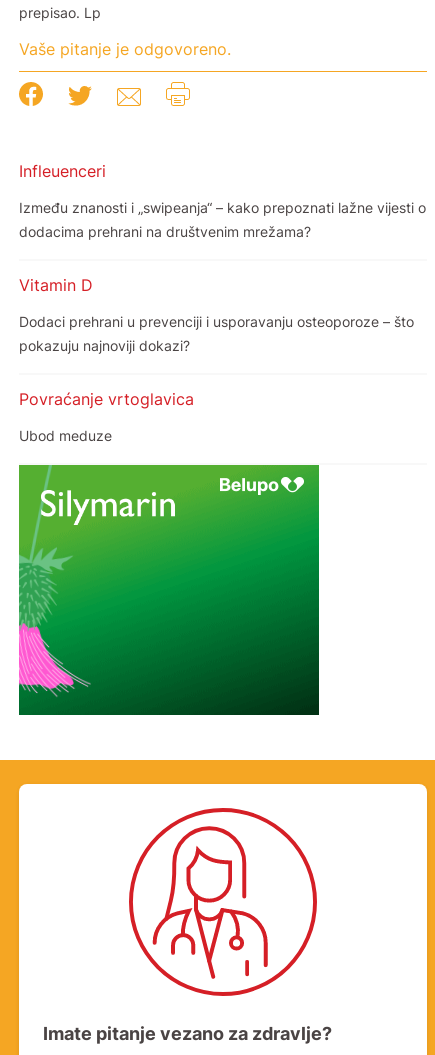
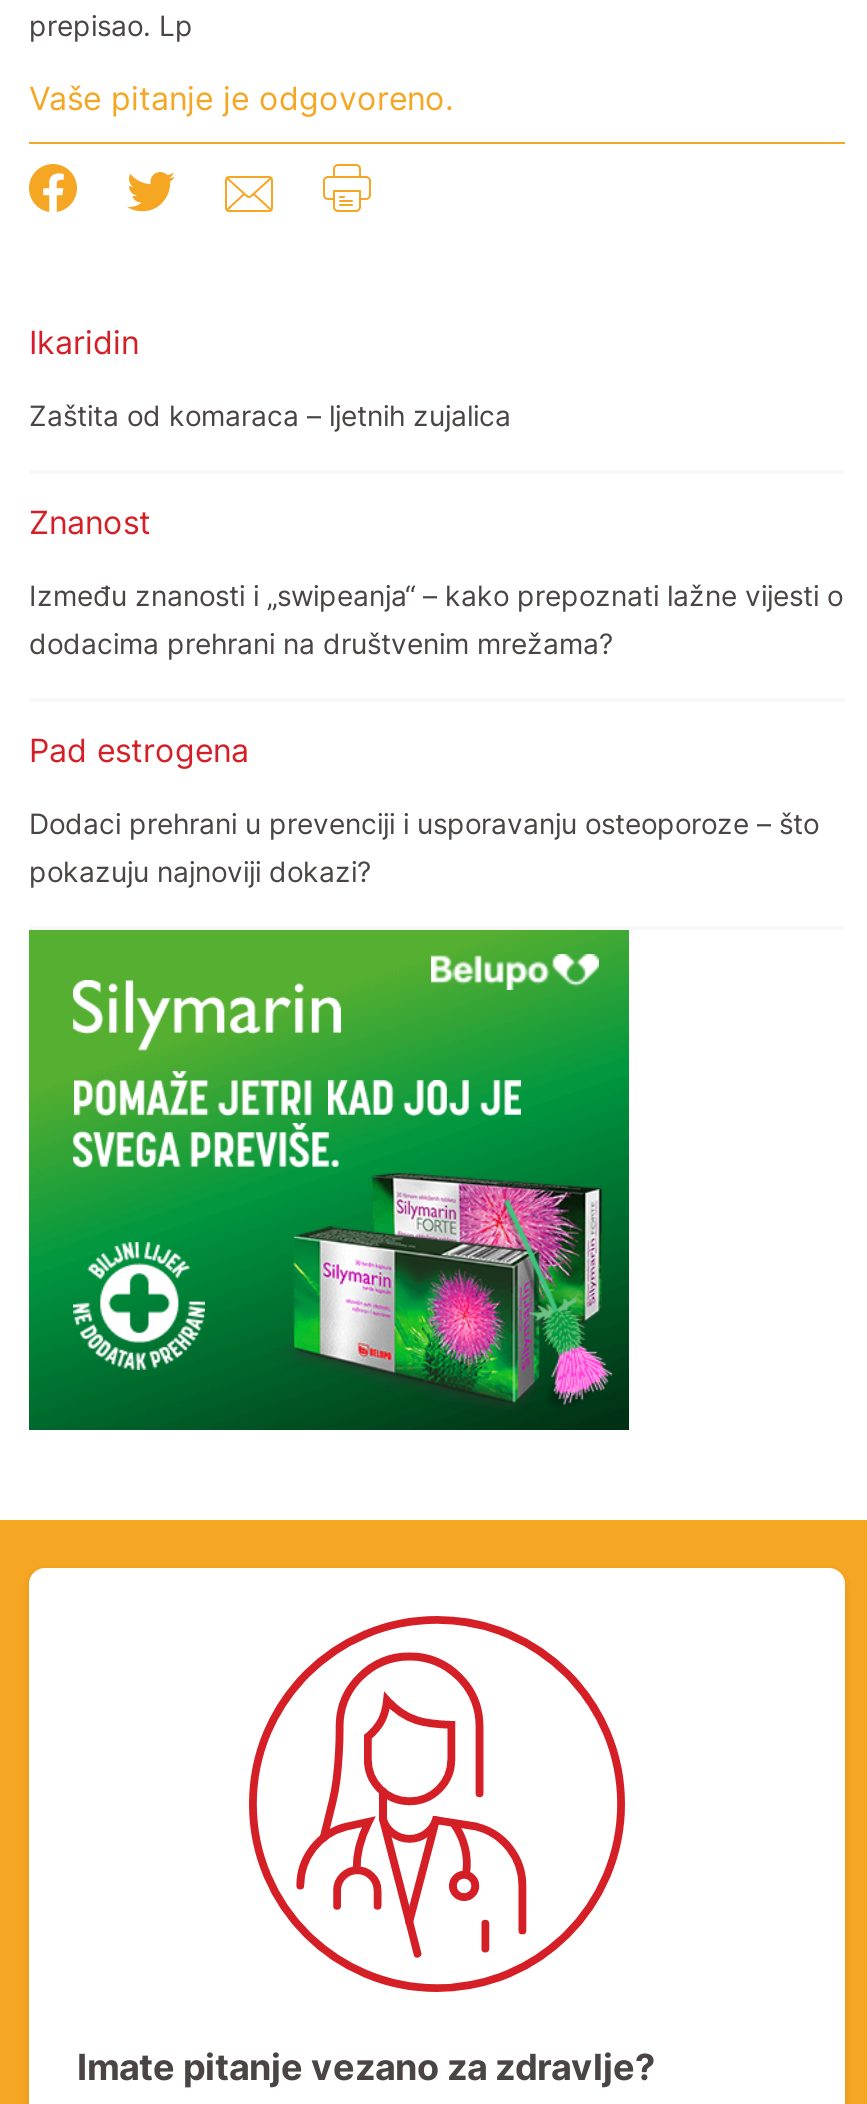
- Infleuenceri
+ Ikaridin
+ Zaštita od komaraca – ljetnih zujalica
+ Znanost

moved down: Između znanosti i „swipeanja“ – kako prepoznati lažne vijesti o | dodacima prehrani na društvenim mrežama?

- Vitamin D
+ Pad estrogena

moved down: Dodaci prehrani u prevenciji i usporavanju osteoporoze – što | pokazuju najnoviji dokazi?

- Povraćanje vrtoglavica
- Ubod meduze

- [image]
+ [image]
